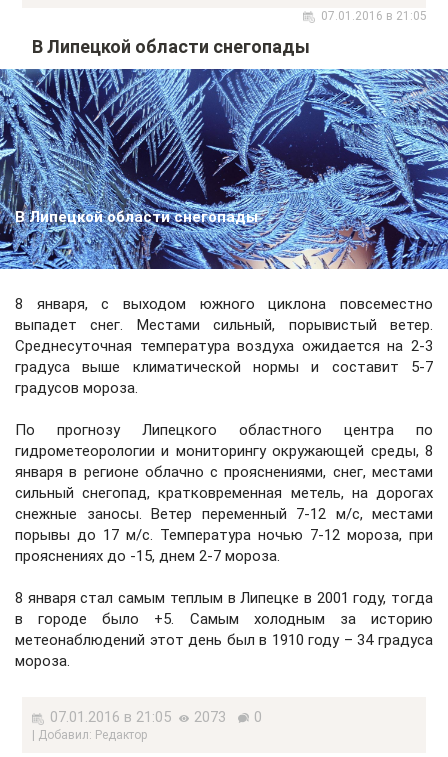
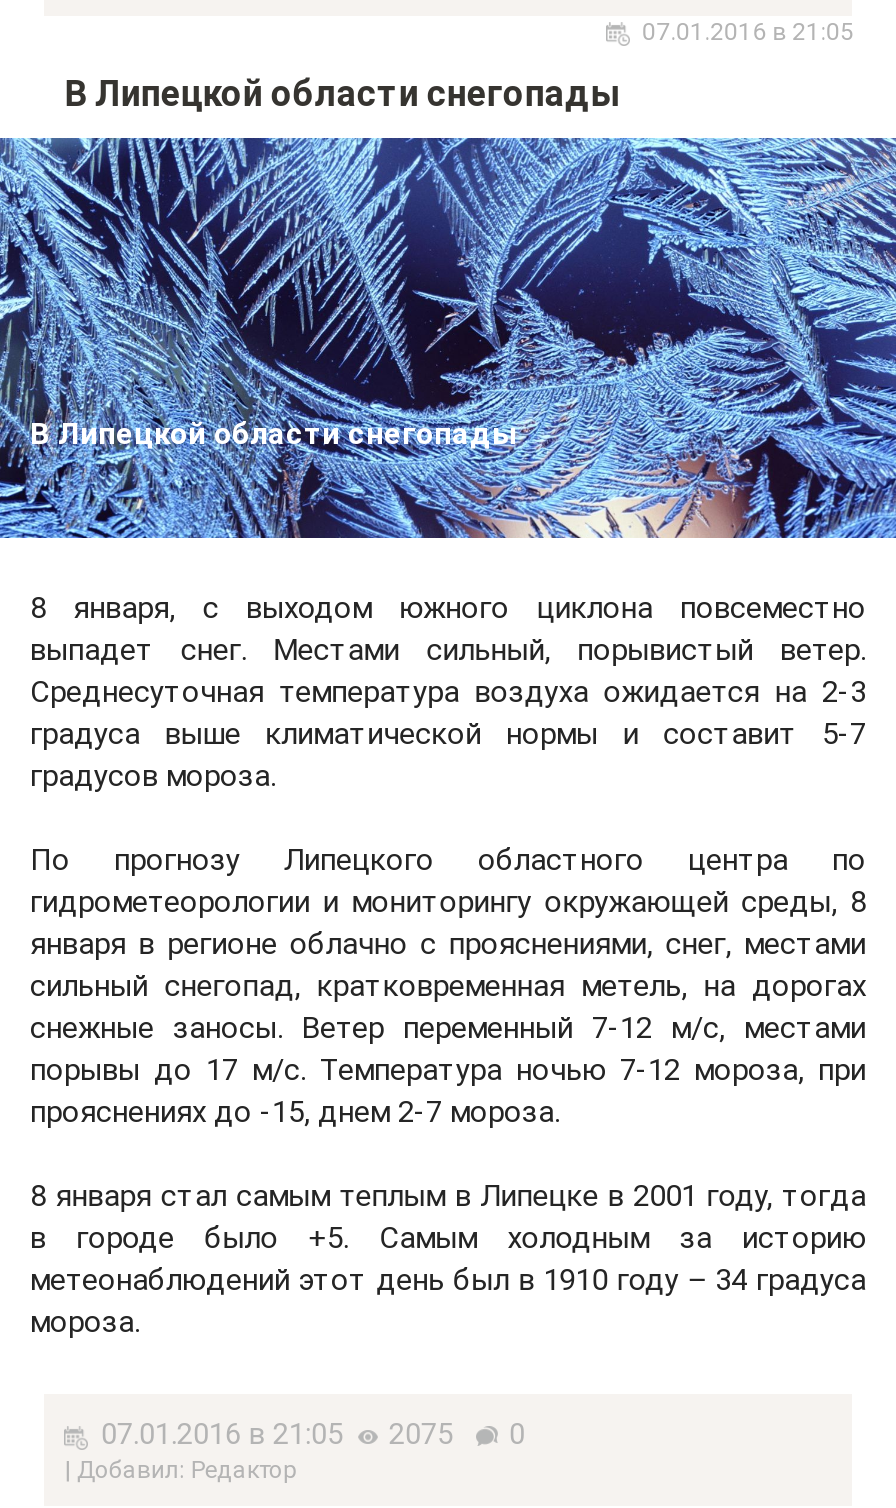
- 07.01.2016 в 21:05 2073 0
+ 07.01.2016 в 21:05 2075 0
